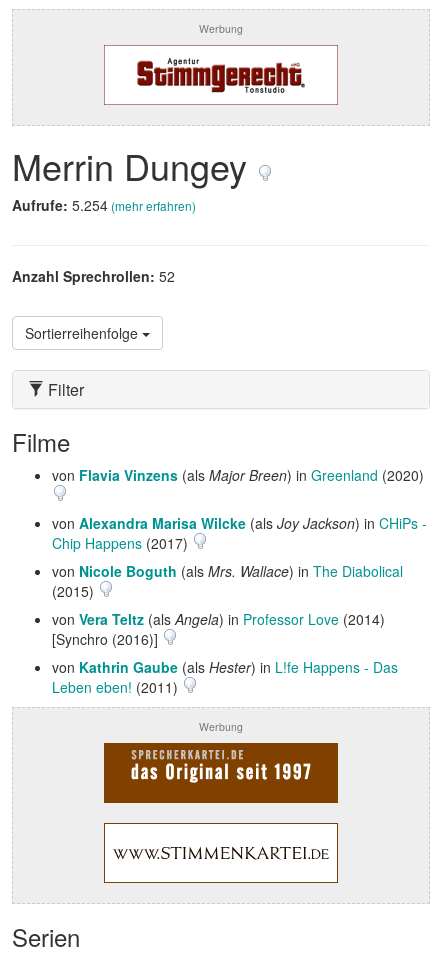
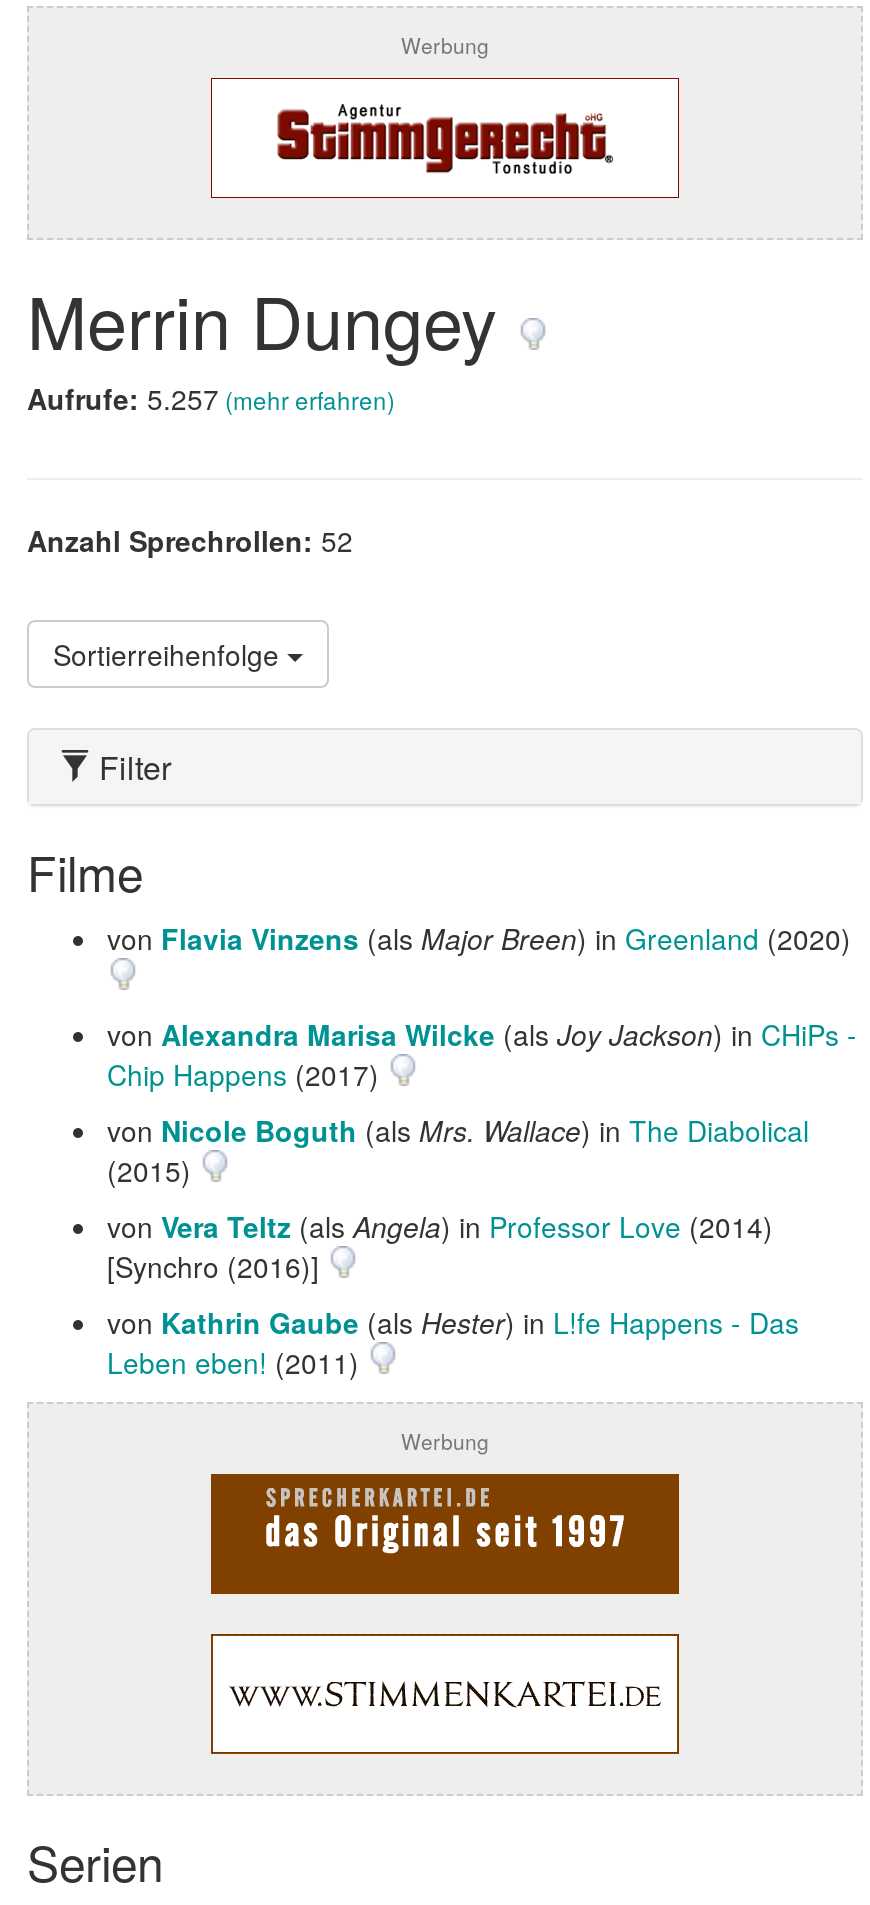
- Aufrufe: 5.254 (mehr erfahren)
+ Aufrufe: 5.257 (mehr erfahren)
